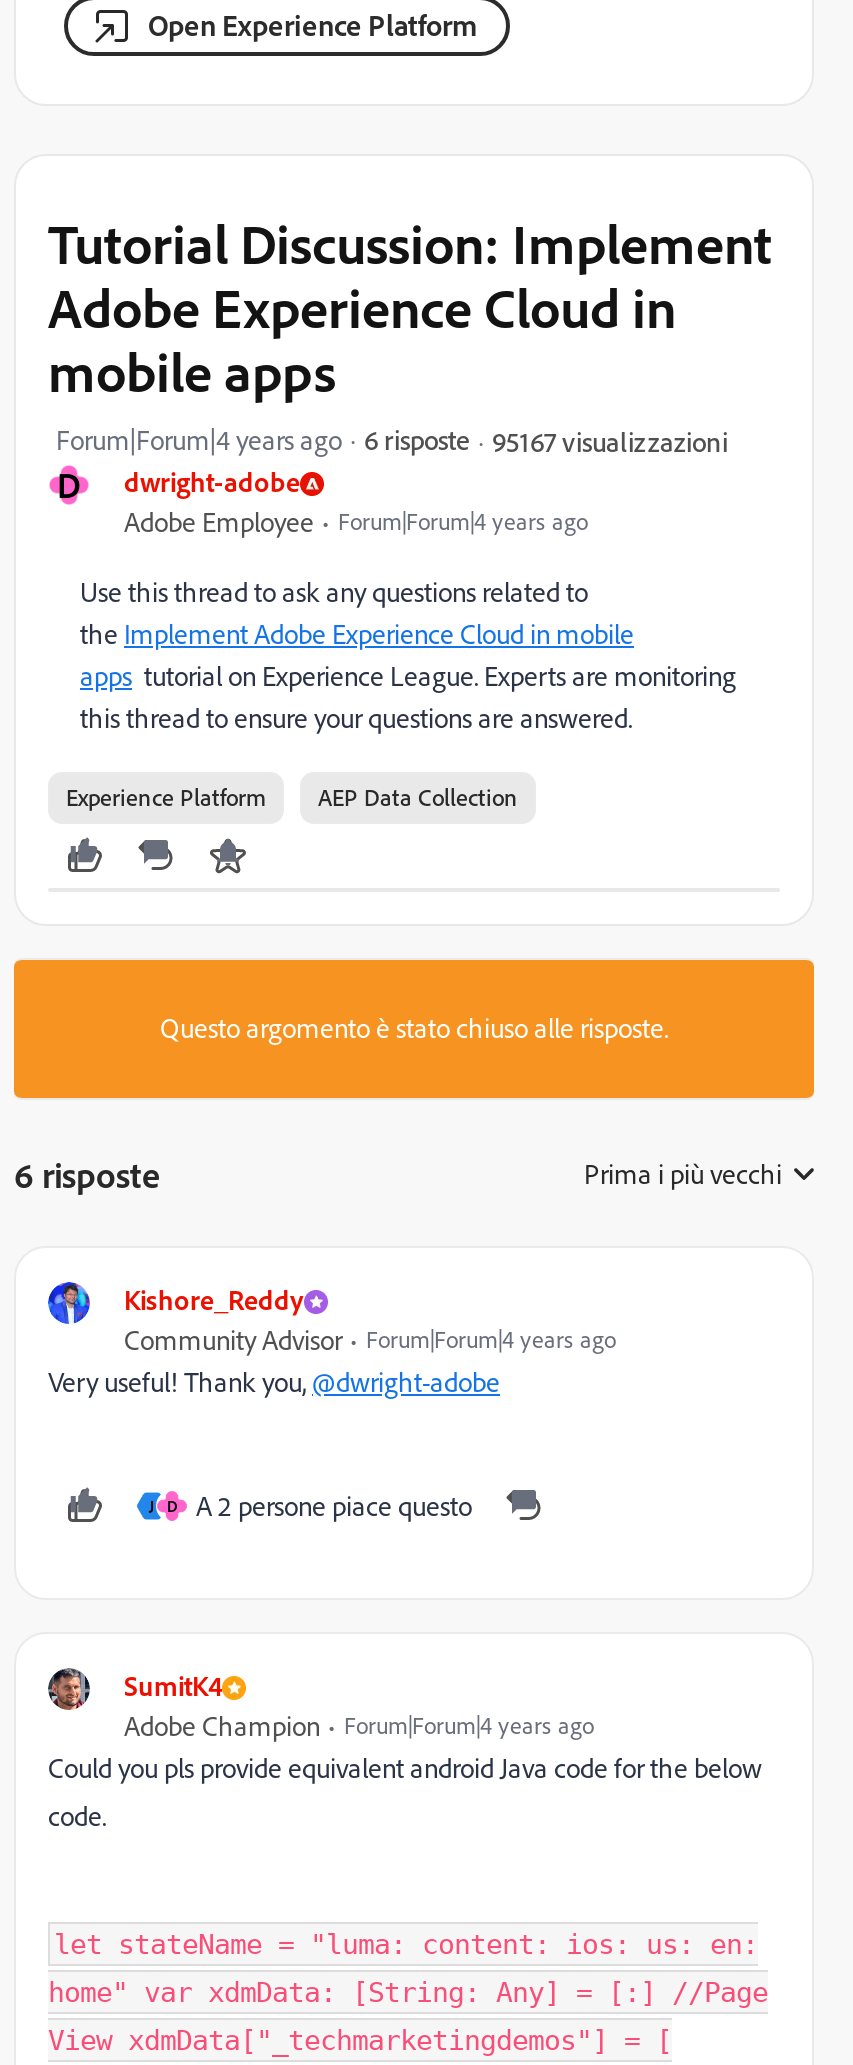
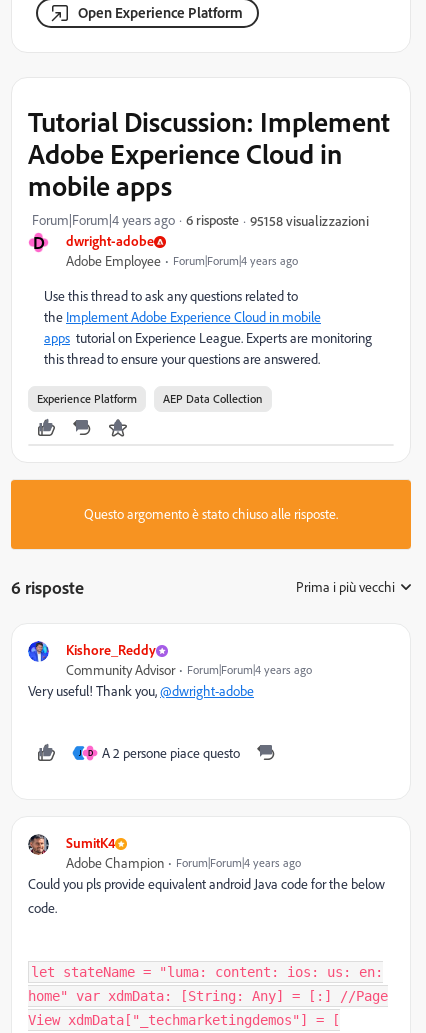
- 95167 visualizzazioni
+ 95158 visualizzazioni
